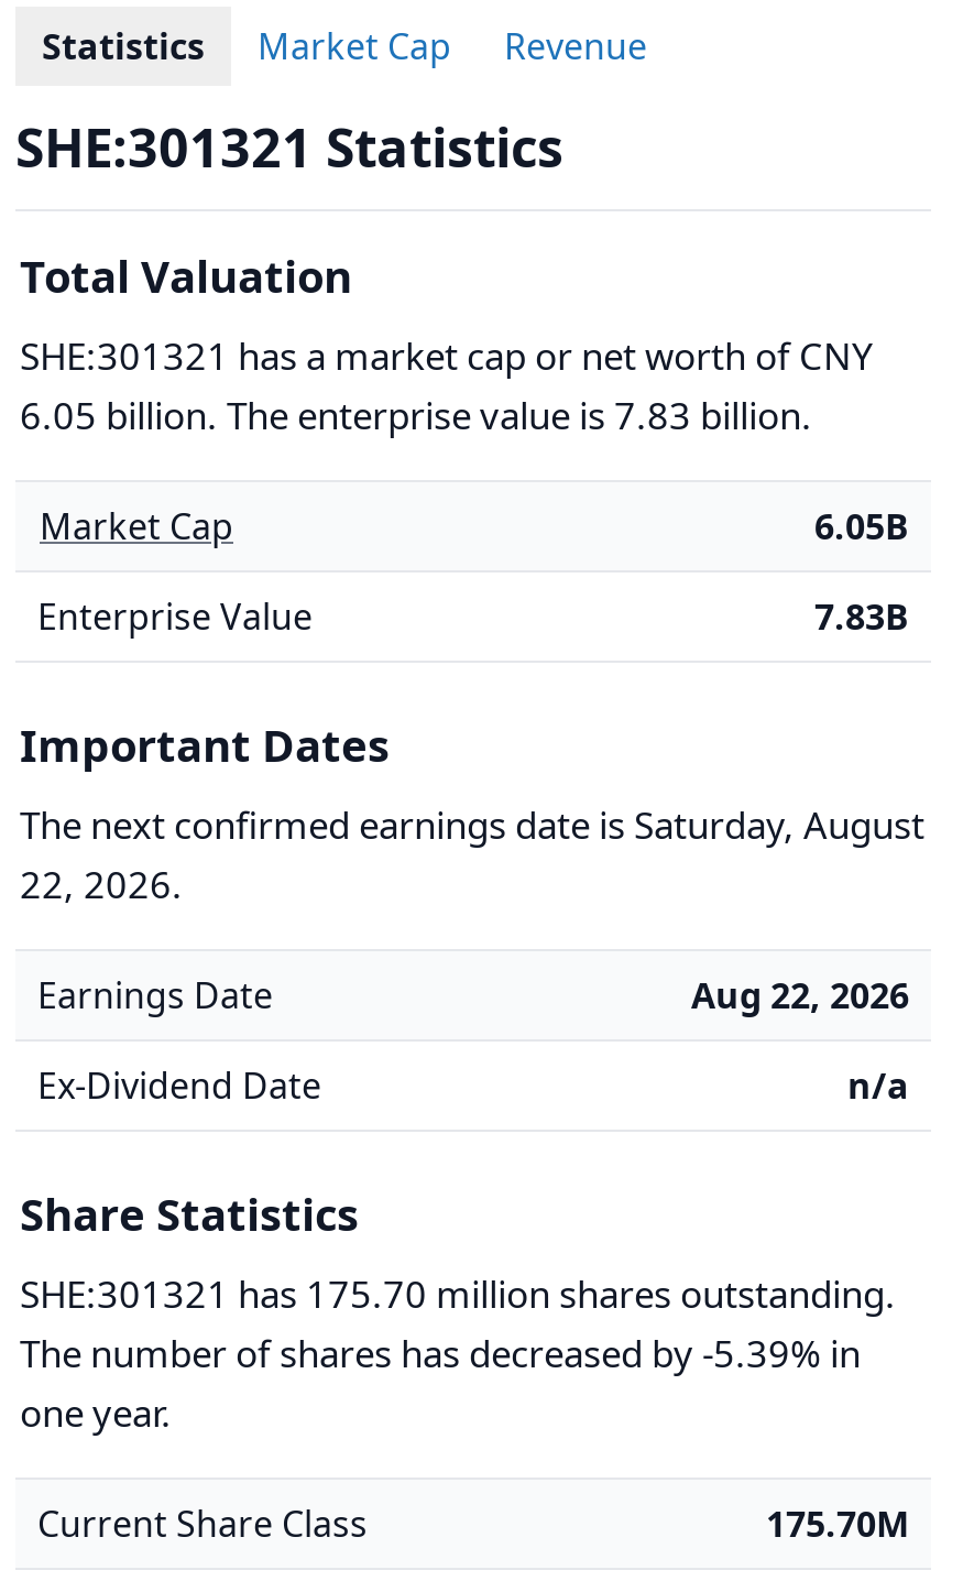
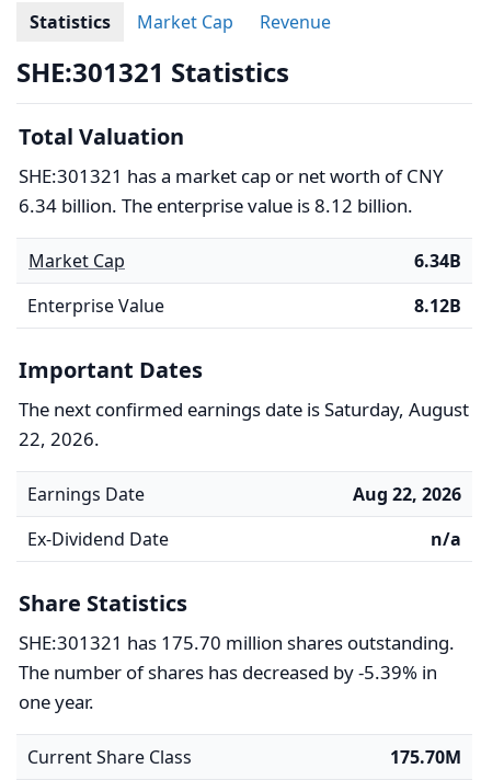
- 6.05 billion. The enterprise value is 7.83 billion.
+ 6.34 billion. The enterprise value is 8.12 billion.

- 6.05B
+ 6.34B

- 7.83B
+ 8.12B
